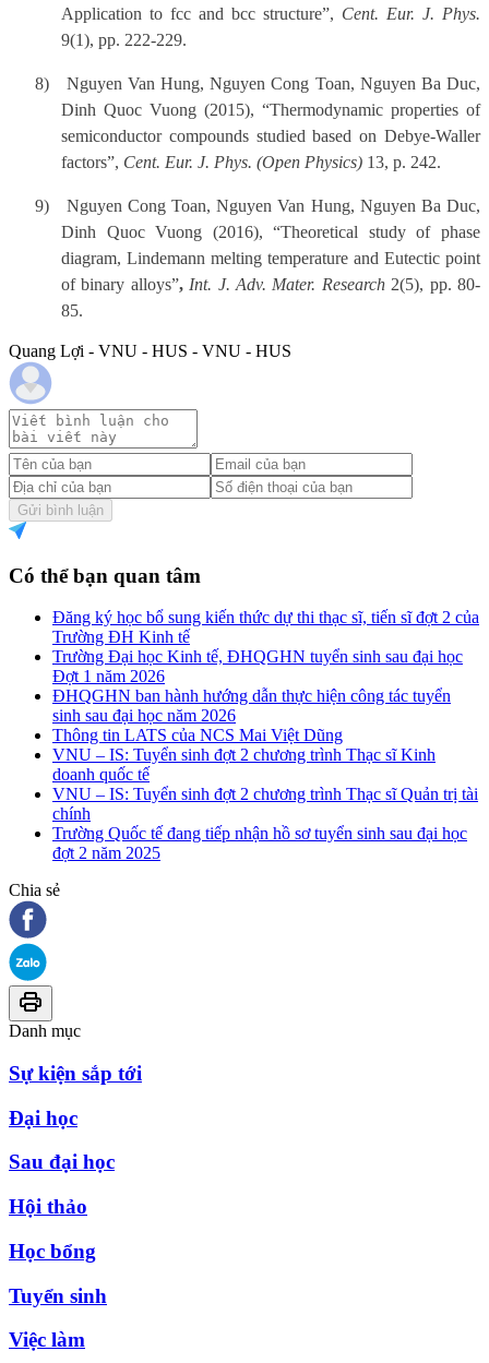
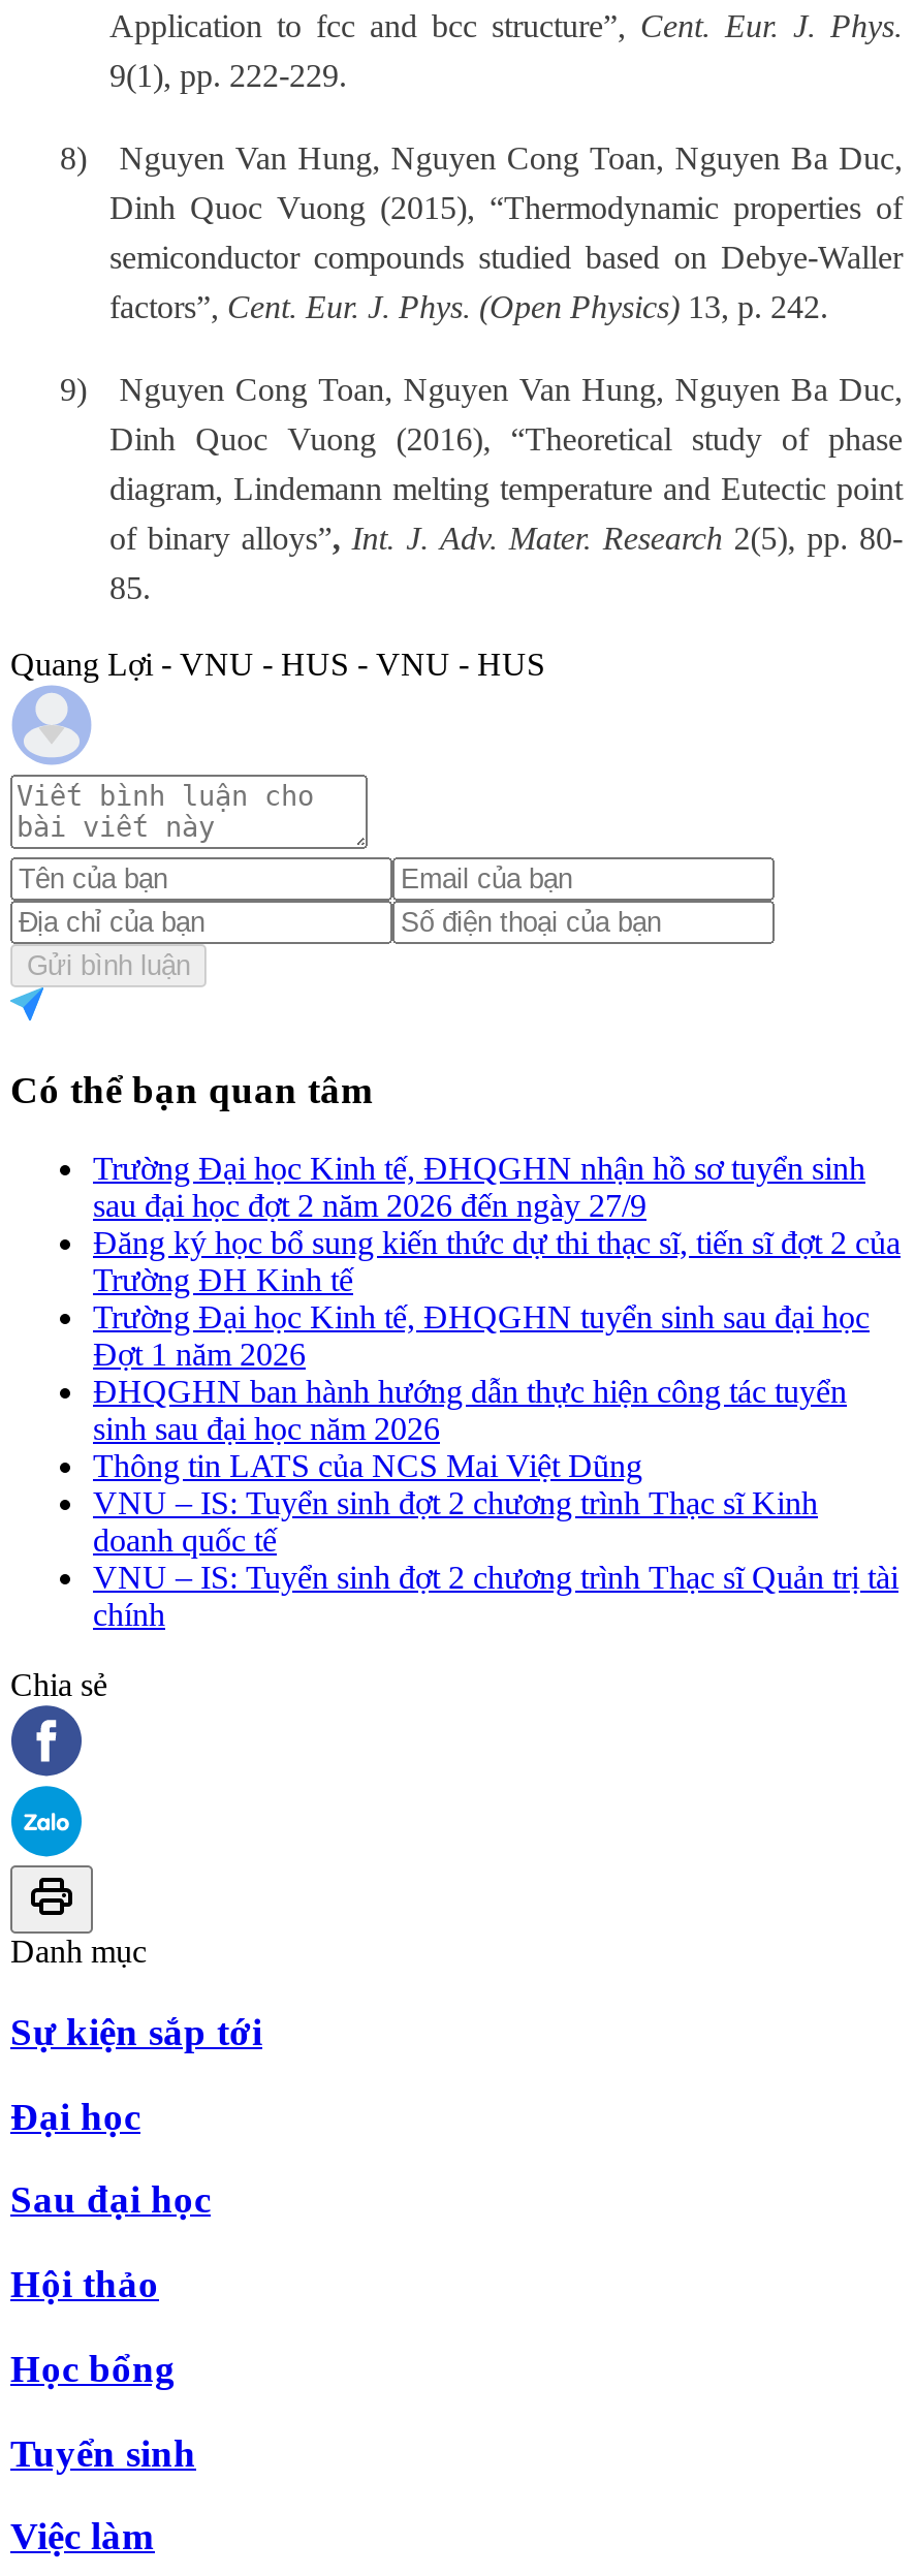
+ Trường Đại học Kinh tế, ĐHQGHN nhận hồ sơ tuyển sinh
+ sau đại học đợt 2 năm 2026 đến ngày 27/9

moved down: Đăng ký học bổ sung kiến thức dự thi thạc sĩ, tiến sĩ đợt 2 của | Trường ĐH Kinh tế | Trường Đại học Kinh tế, ĐHQGHN tuyển sinh sau đại học | ... | VNU – IS: Tuyển sinh đợt 2 chương trình Thạc sĩ Quản trị tài | chính

- Trường Quốc tế đang tiếp nhận hồ sơ tuyển sinh sau đại học
- đợt 2 năm 2025
